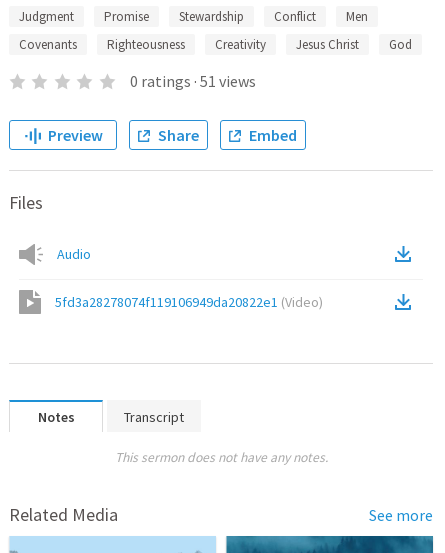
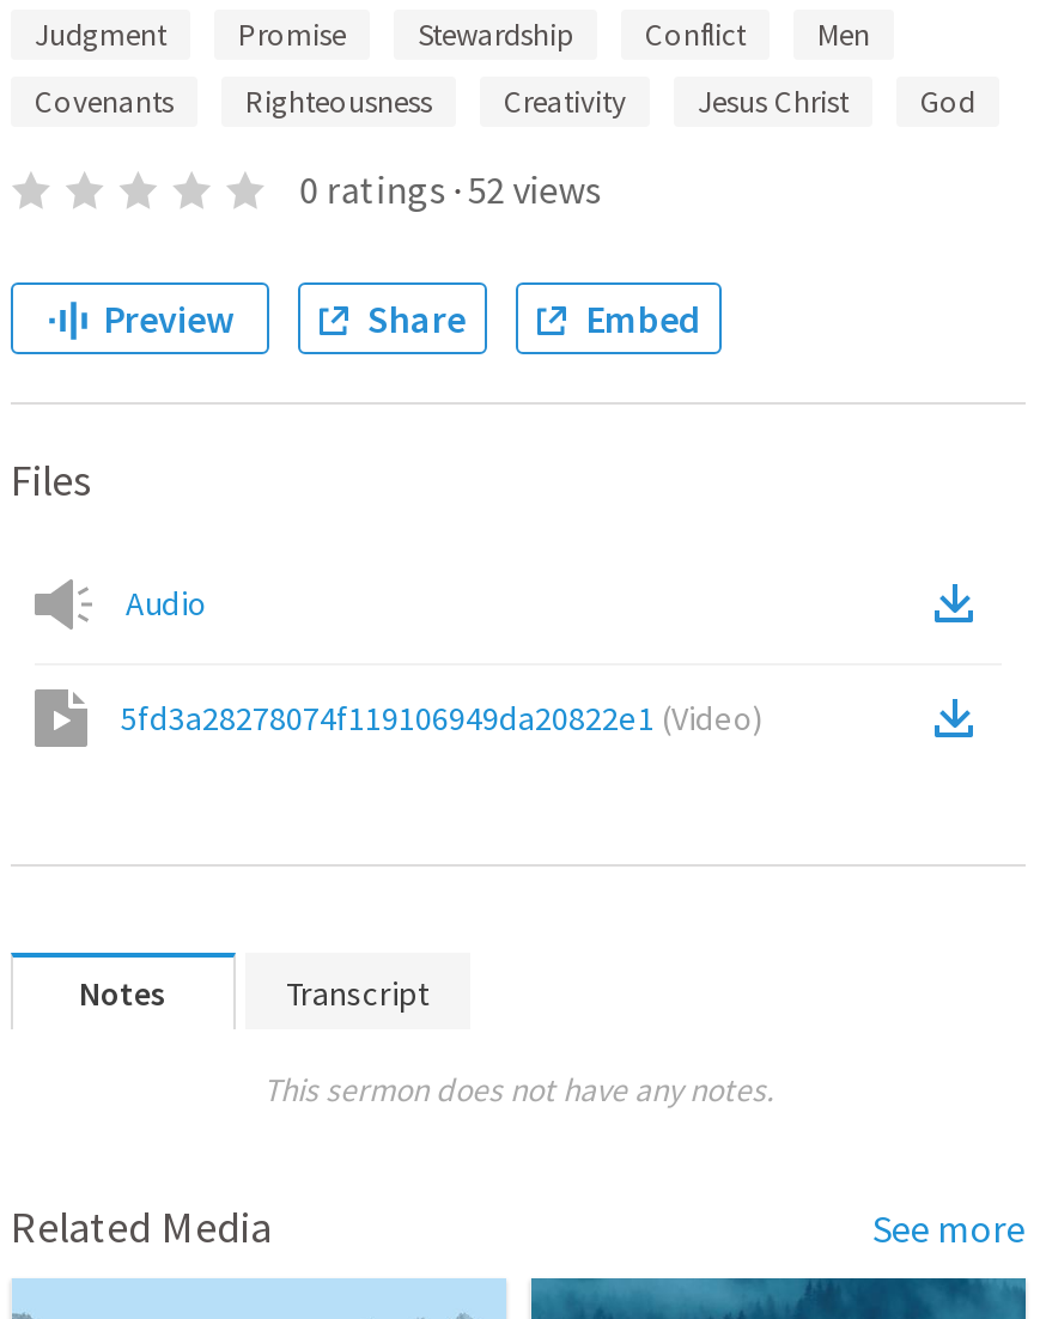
- 0 ratings · 51 views
+ 0 ratings · 52 views
